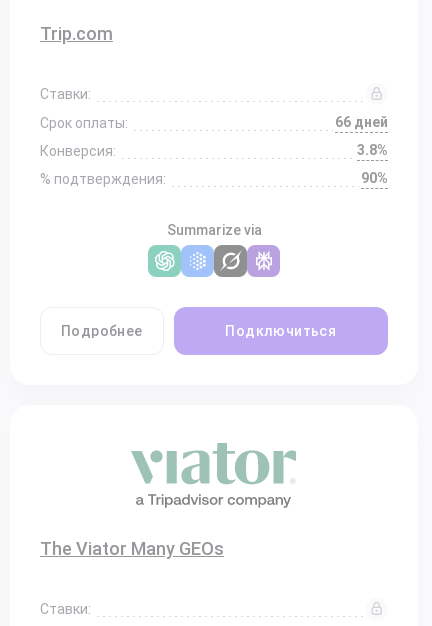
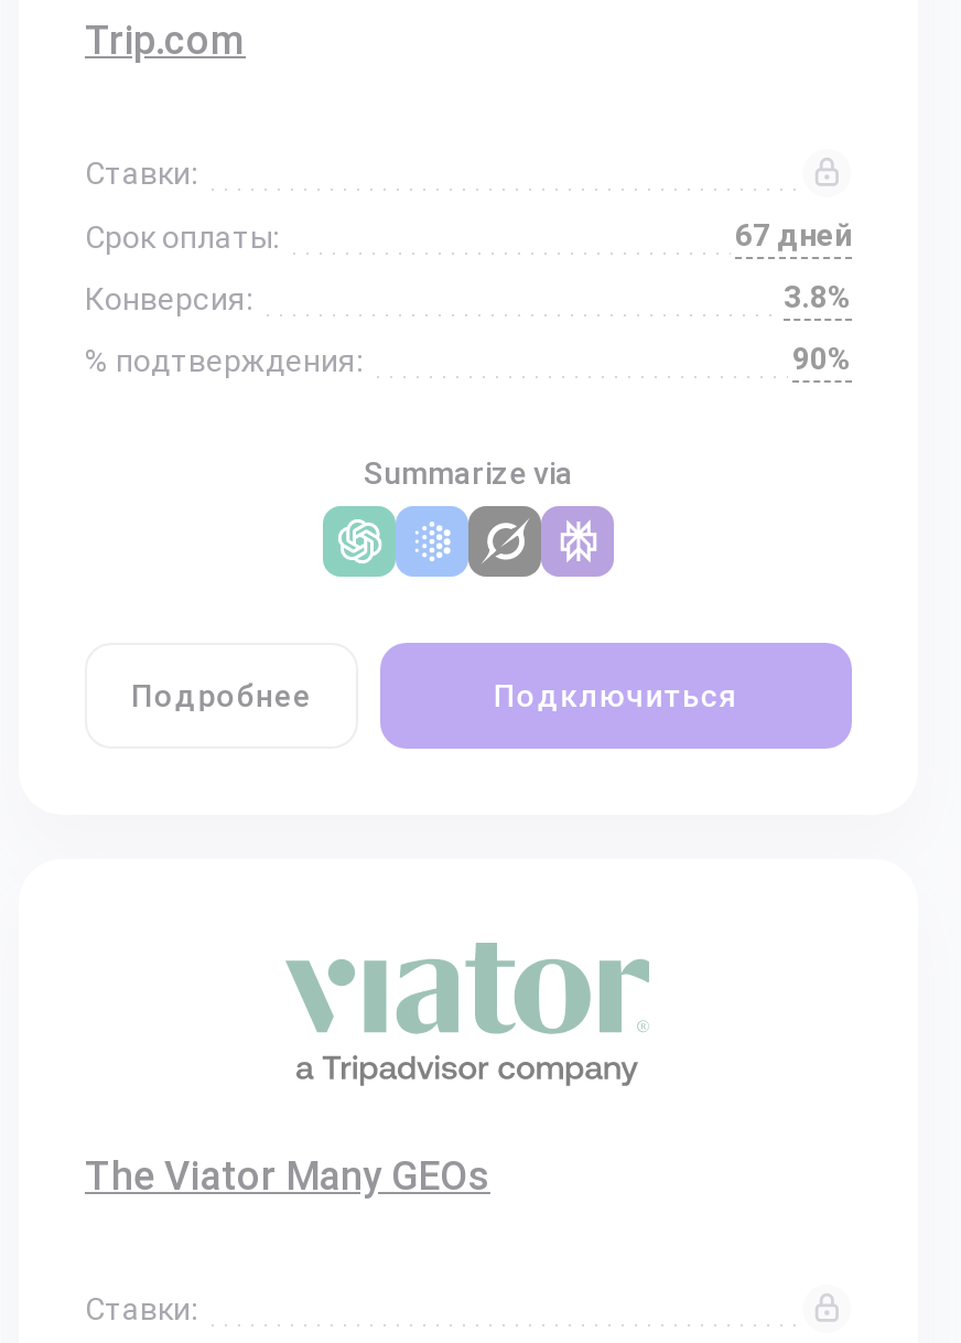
- 66 дней
+ 67 дней
